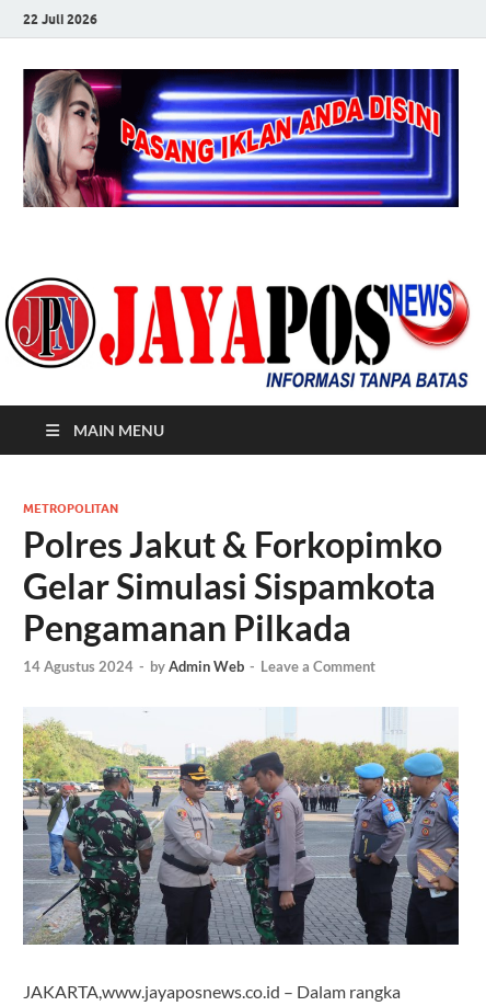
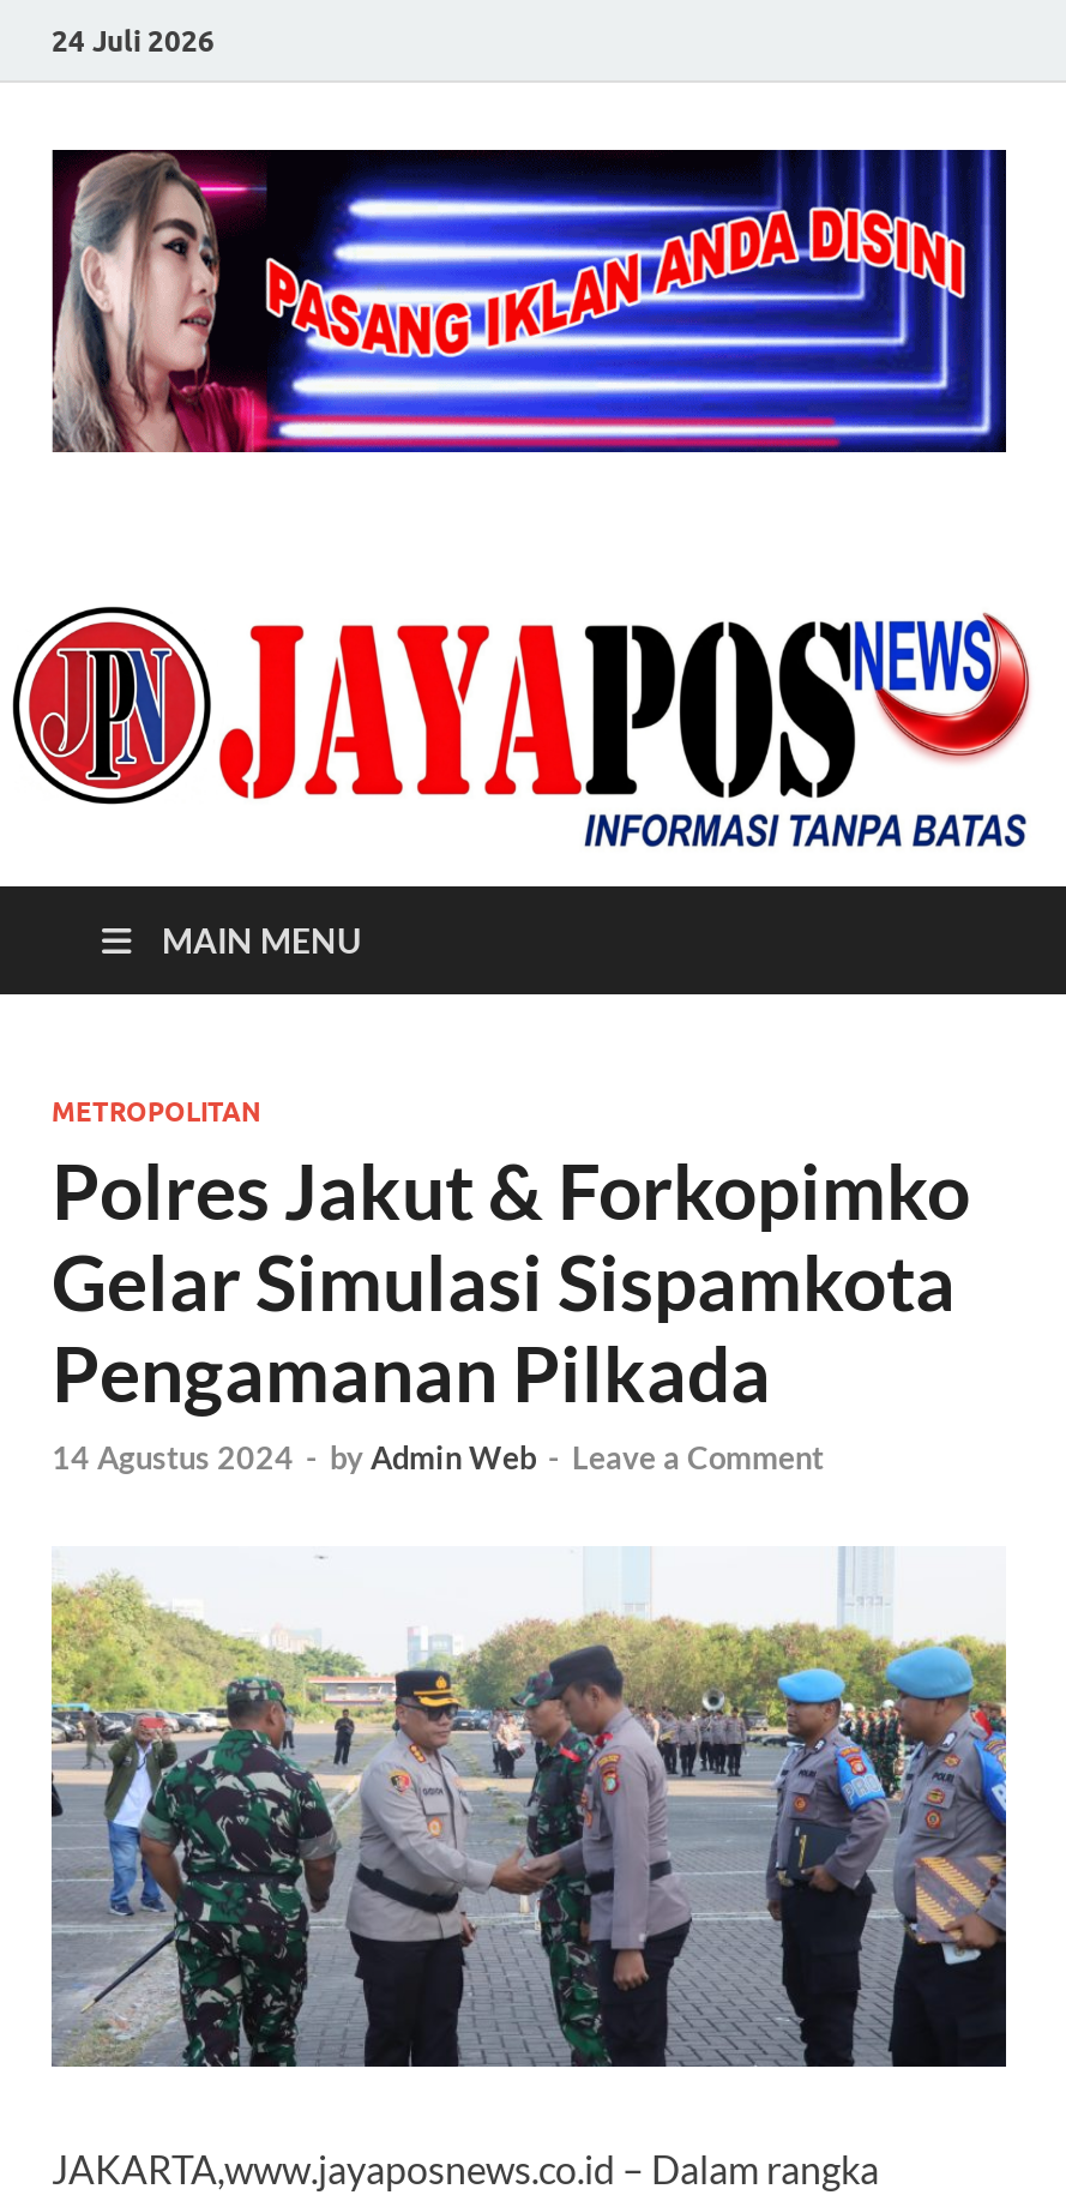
- 22 Juli 2026
+ 24 Juli 2026
